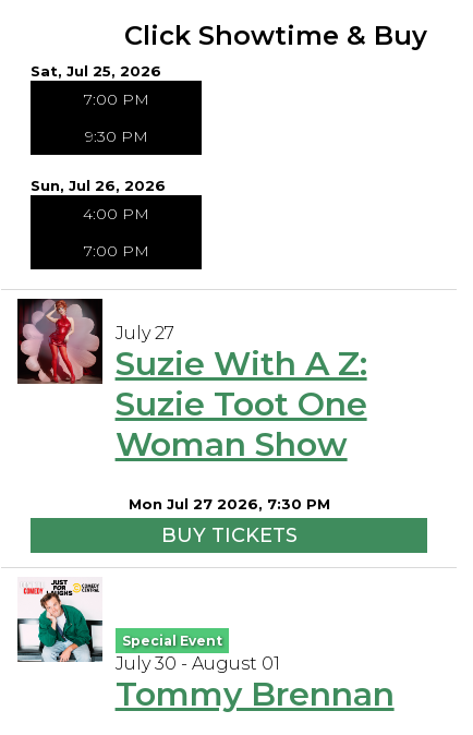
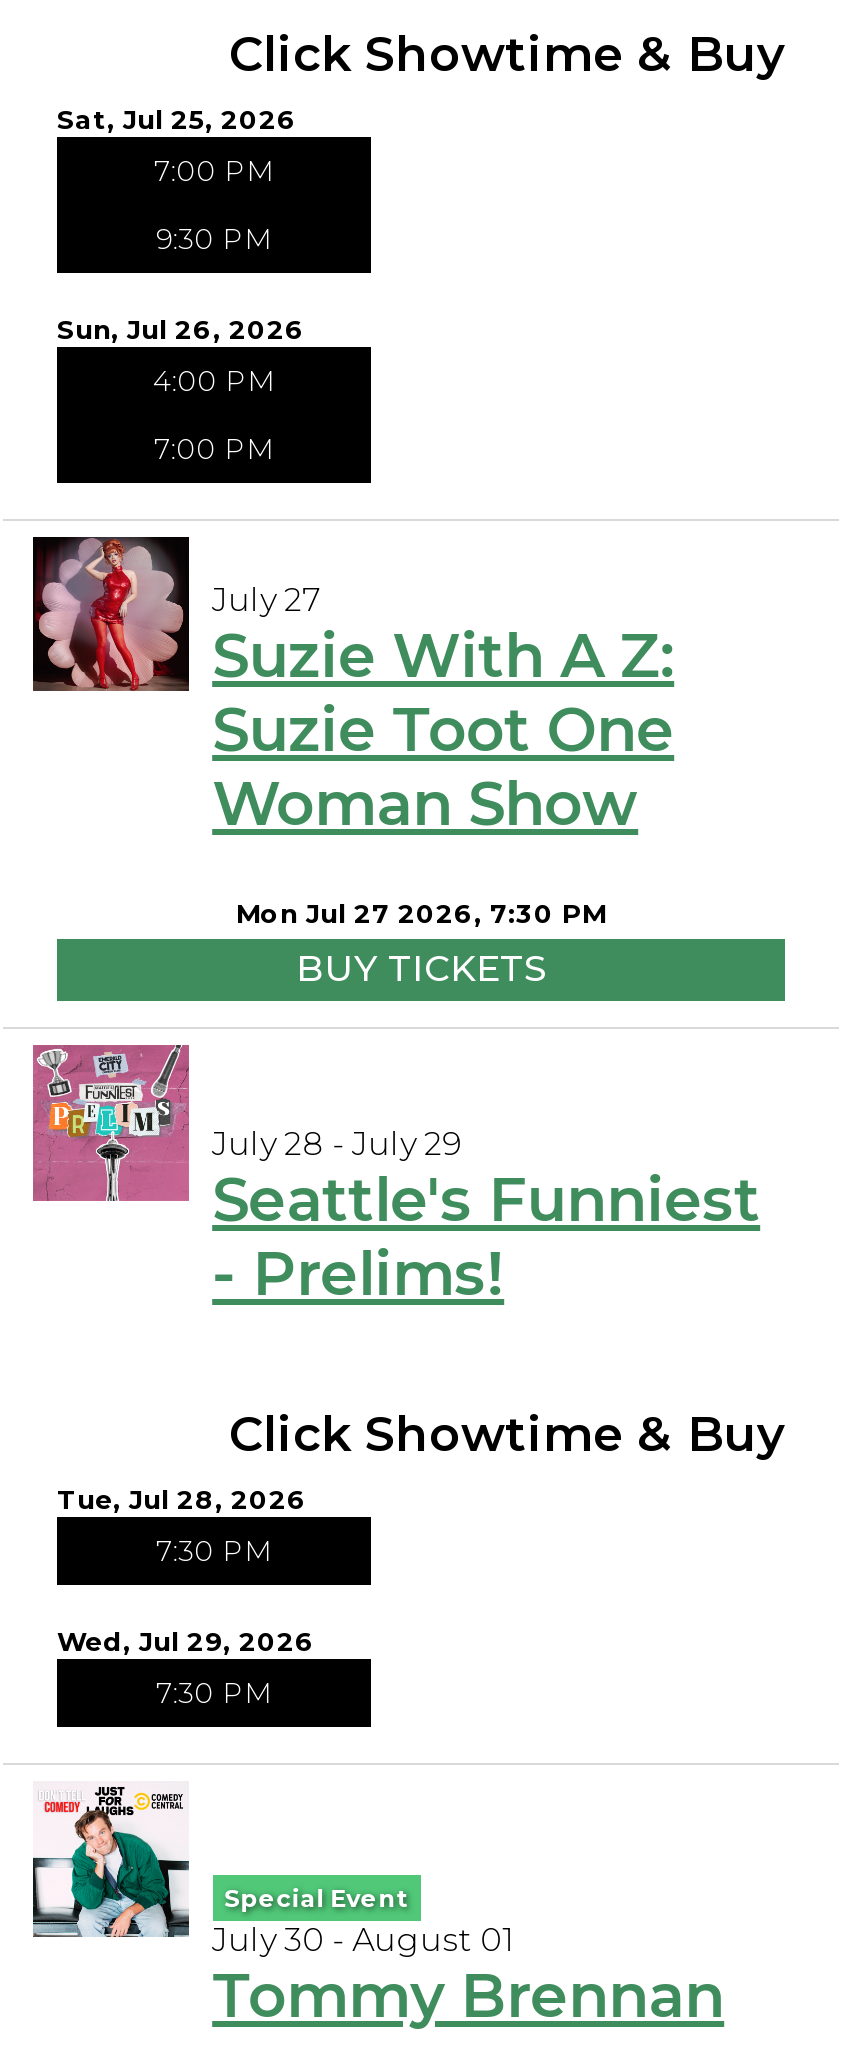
+ [image]
+ July 28 - July 29
+ Seattle's Funniest
+ - Prelims!
+ Click Showtime & Buy
+ Tue, Jul 28, 2026
+ 7:30 PM
+ Wed, Jul 29, 2026
+ 7:30 PM
